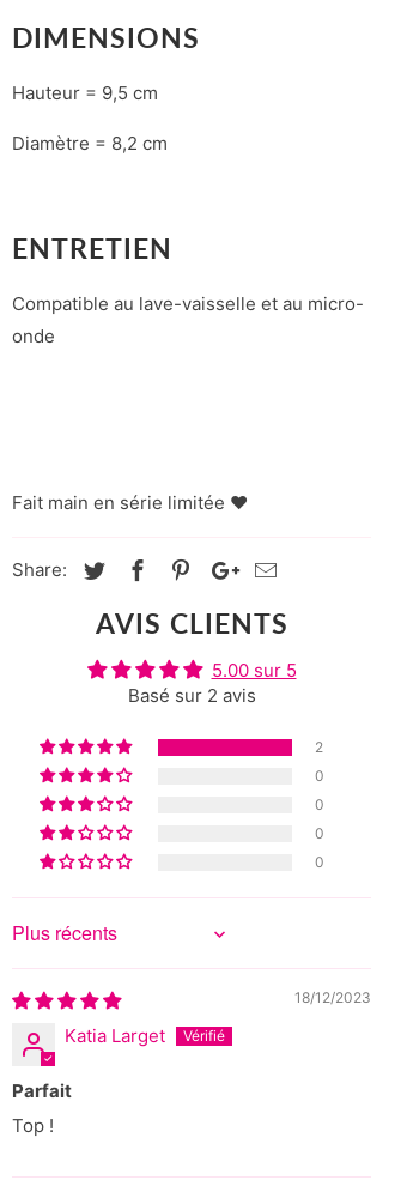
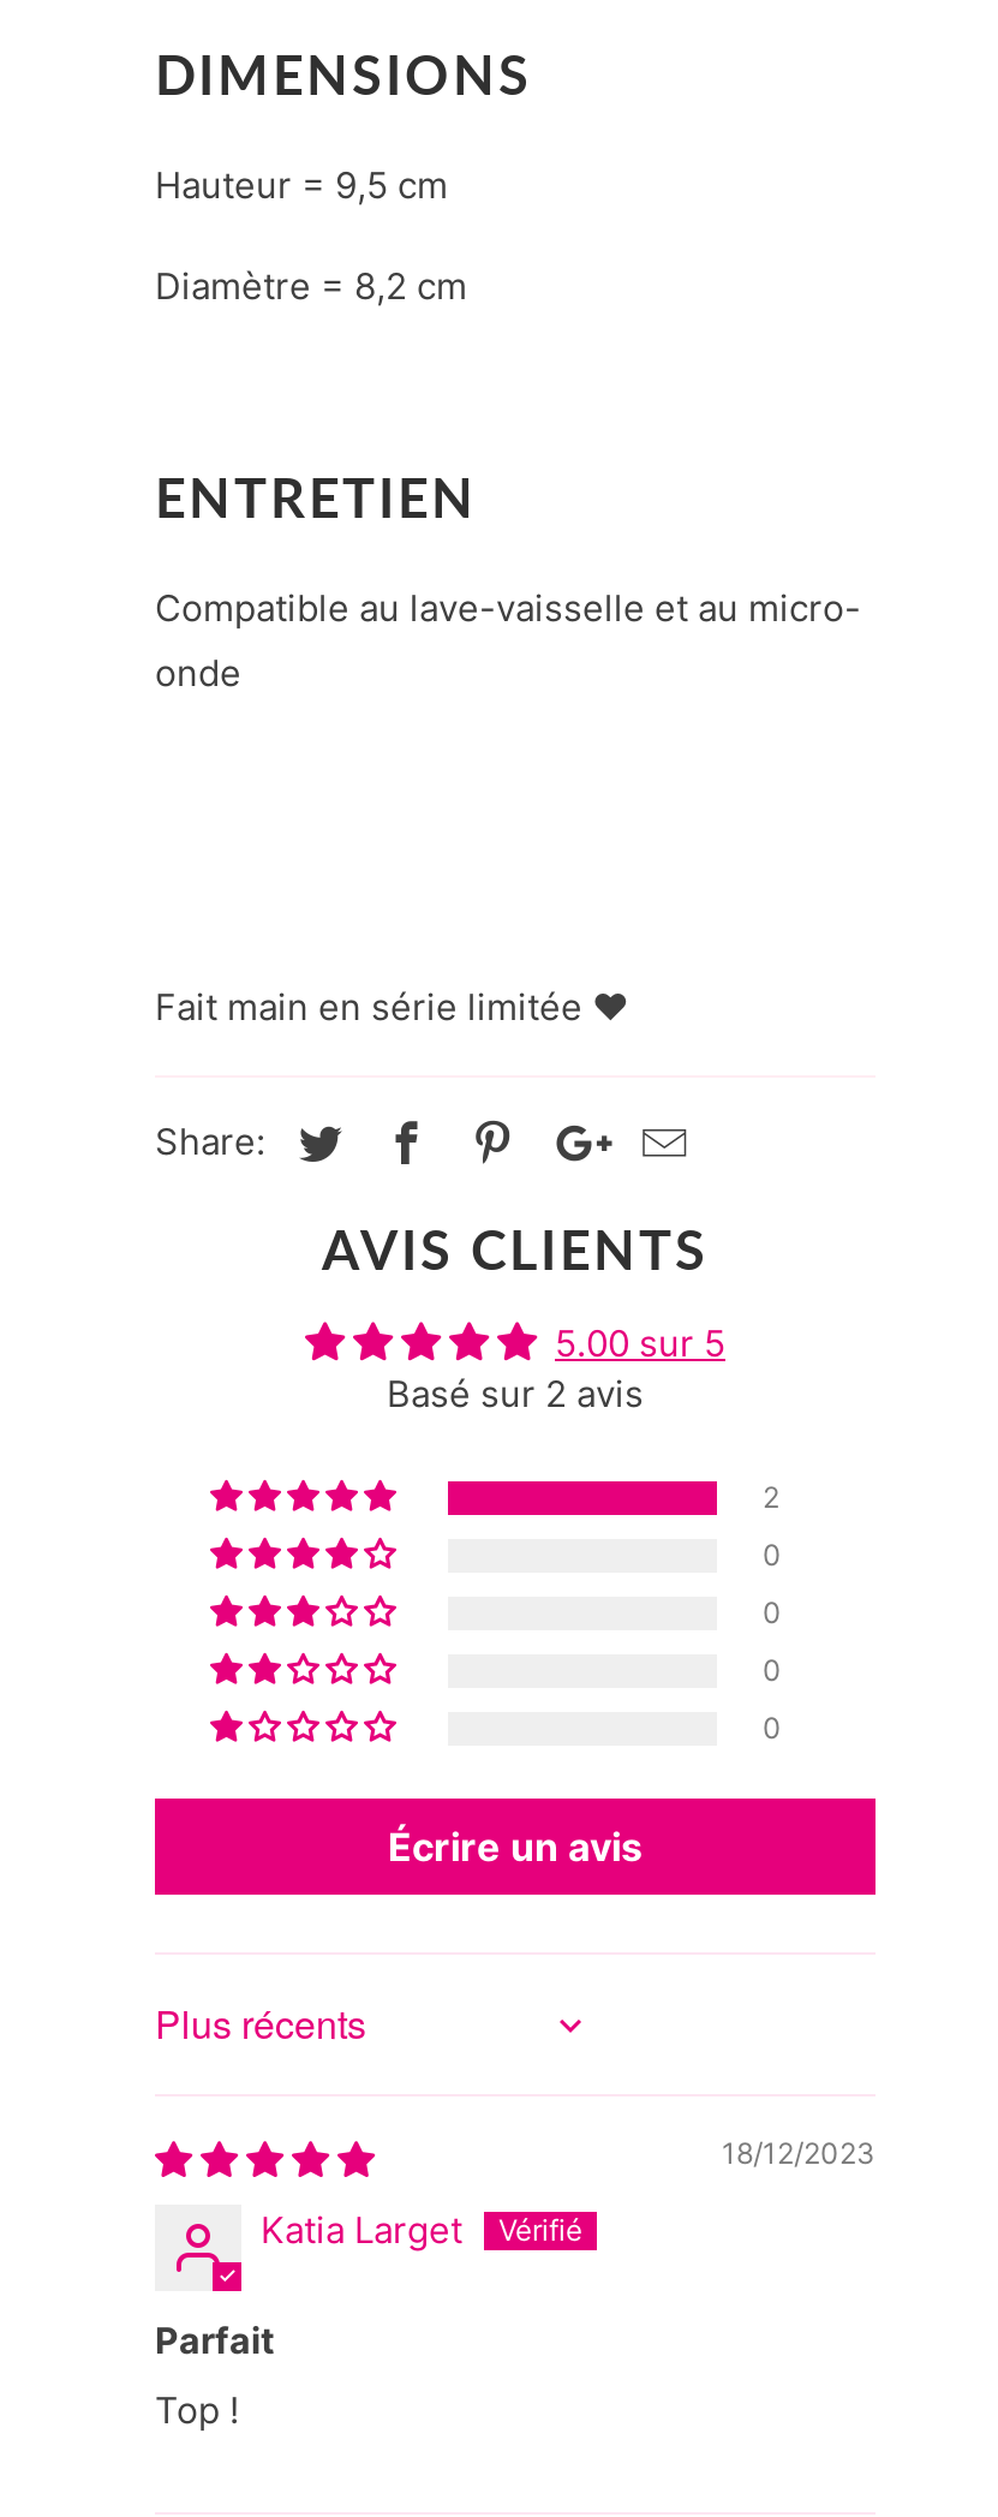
+ Écrire un avis
